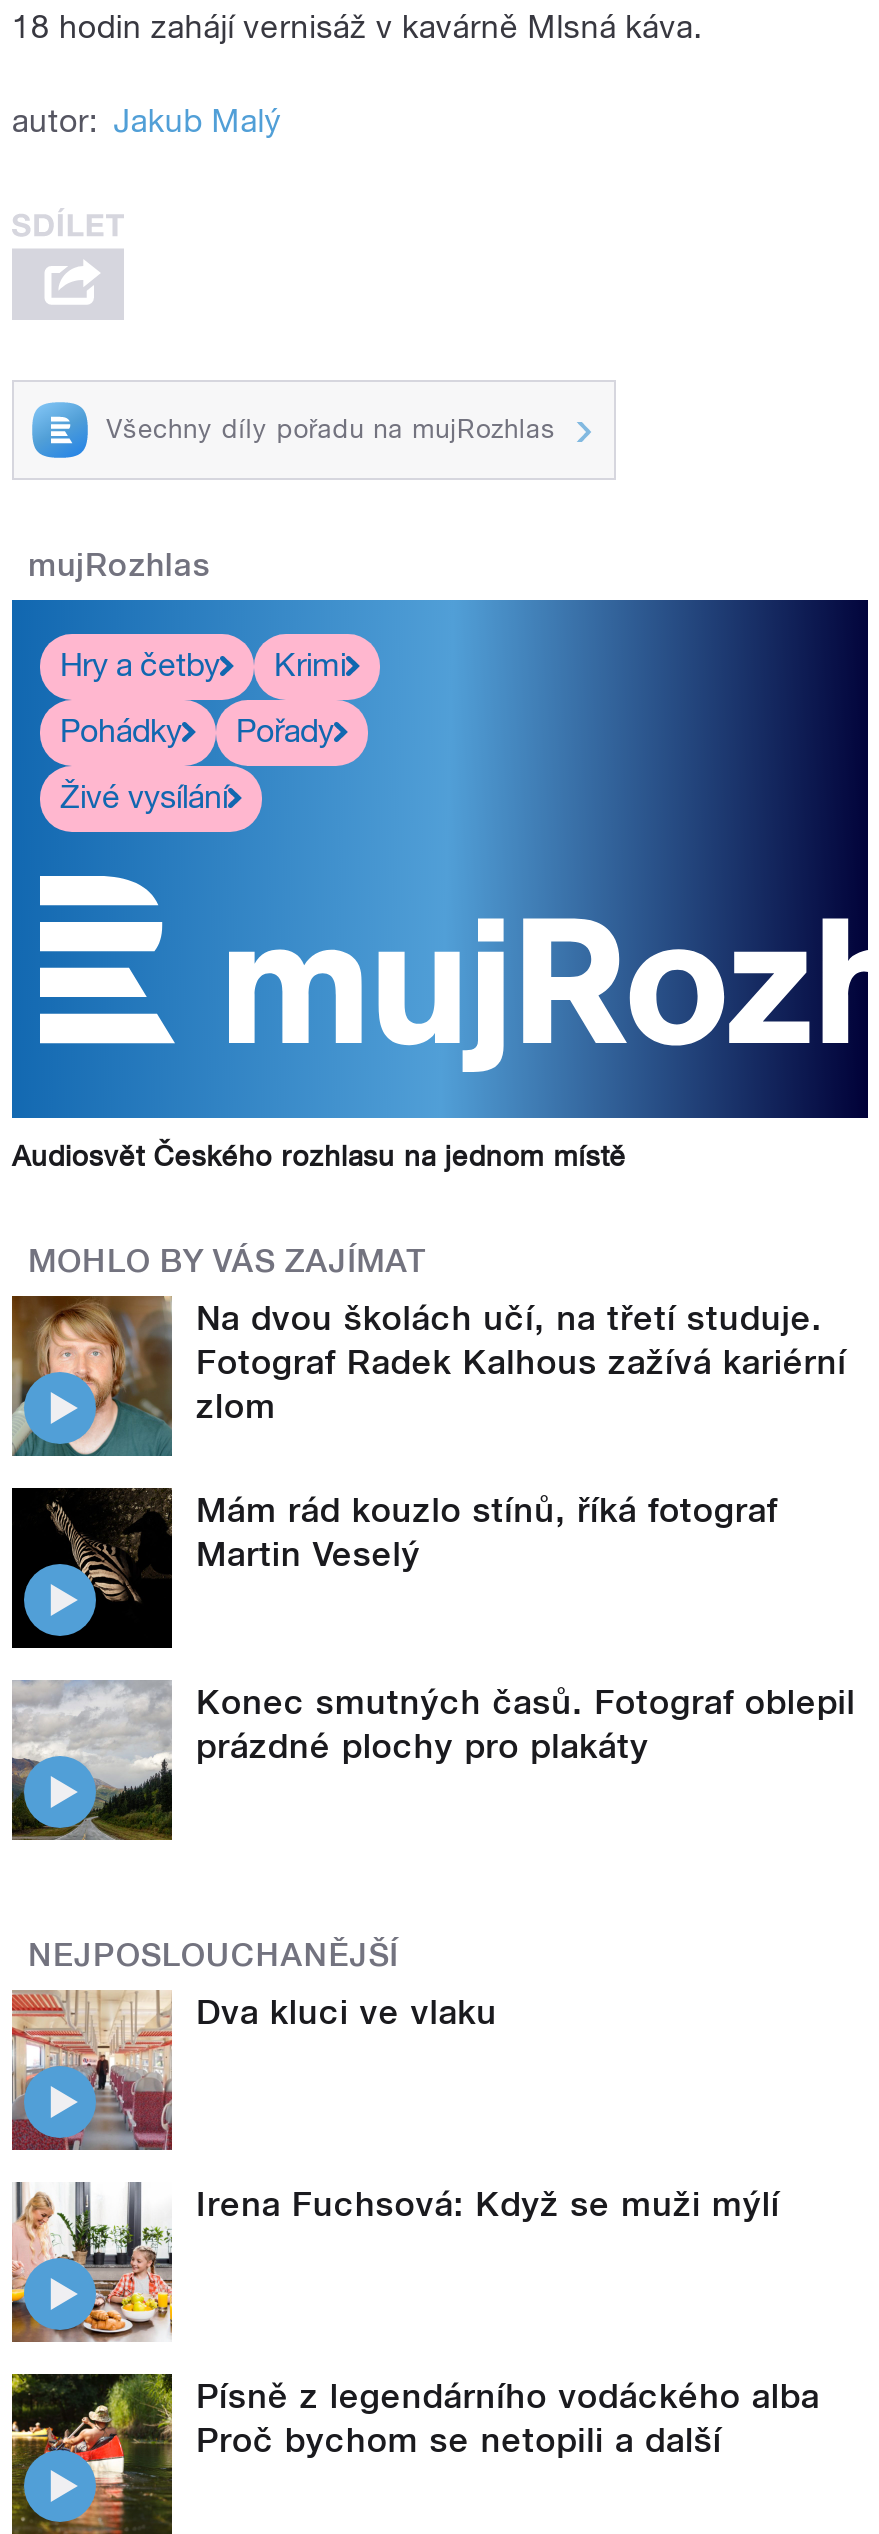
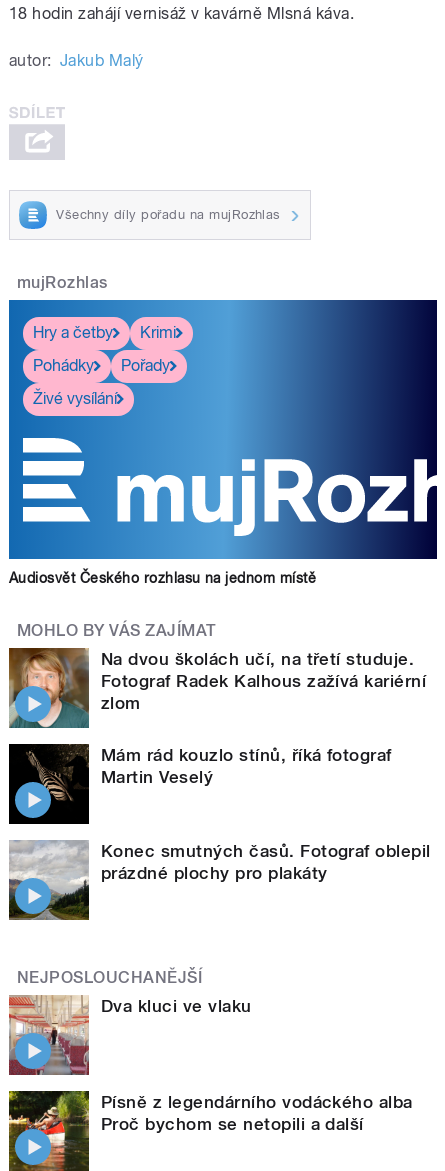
- [image]
- Irena Fuchsová: Když se muži mýlí
